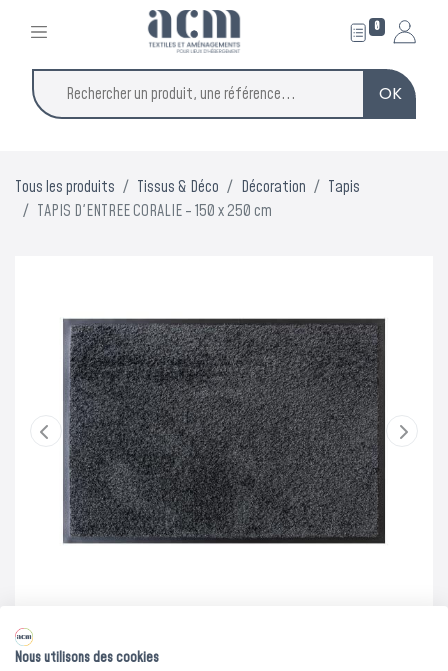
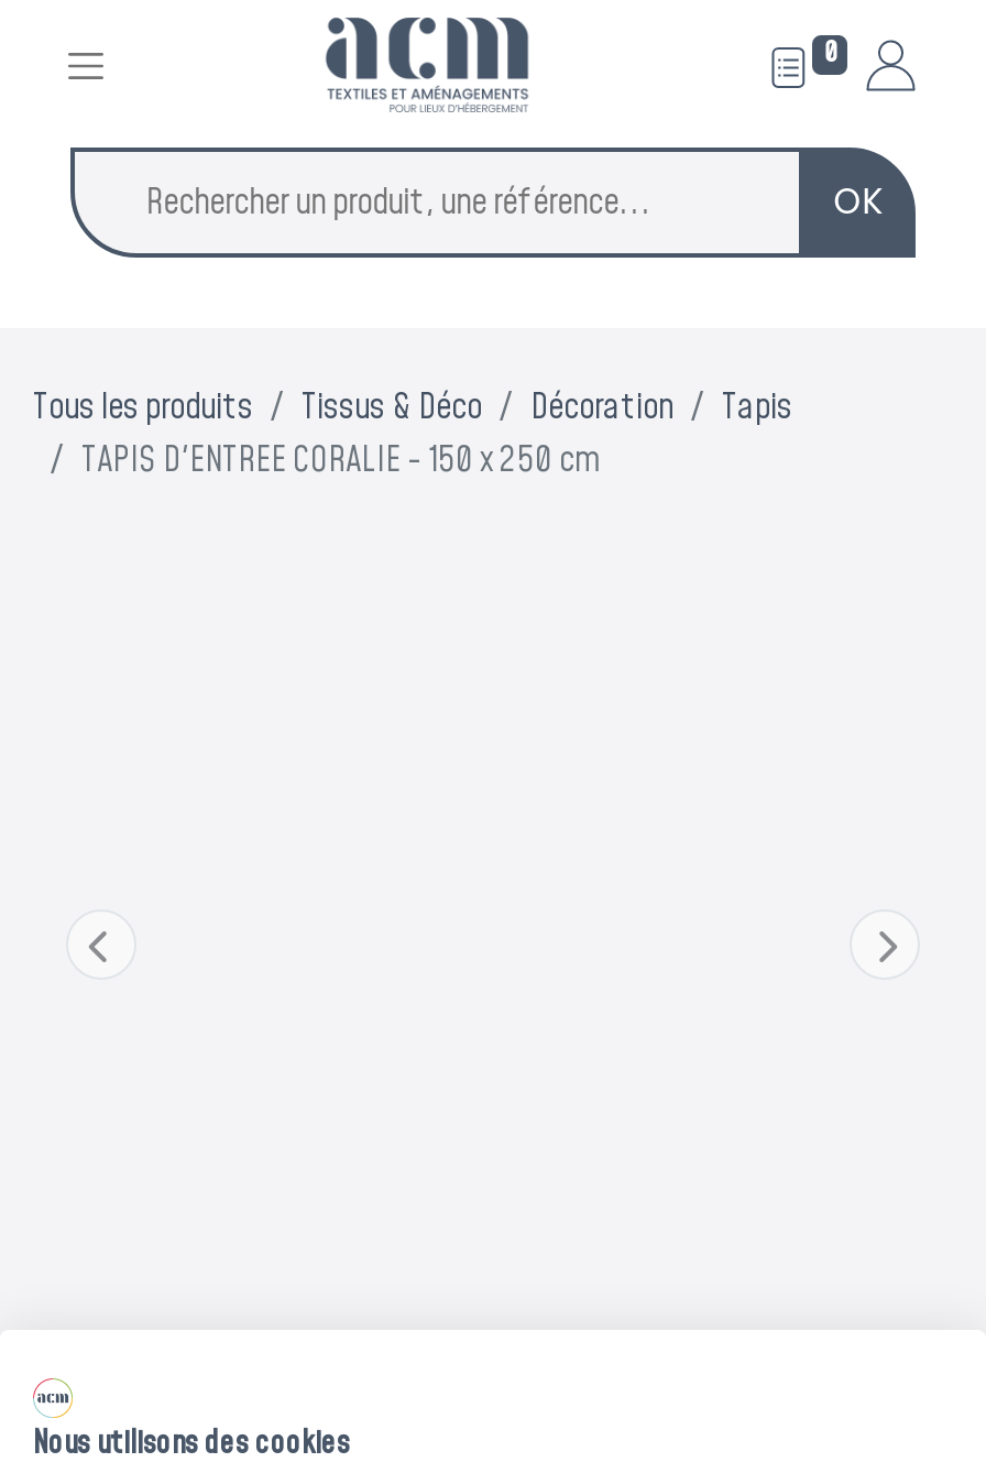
- [image]
